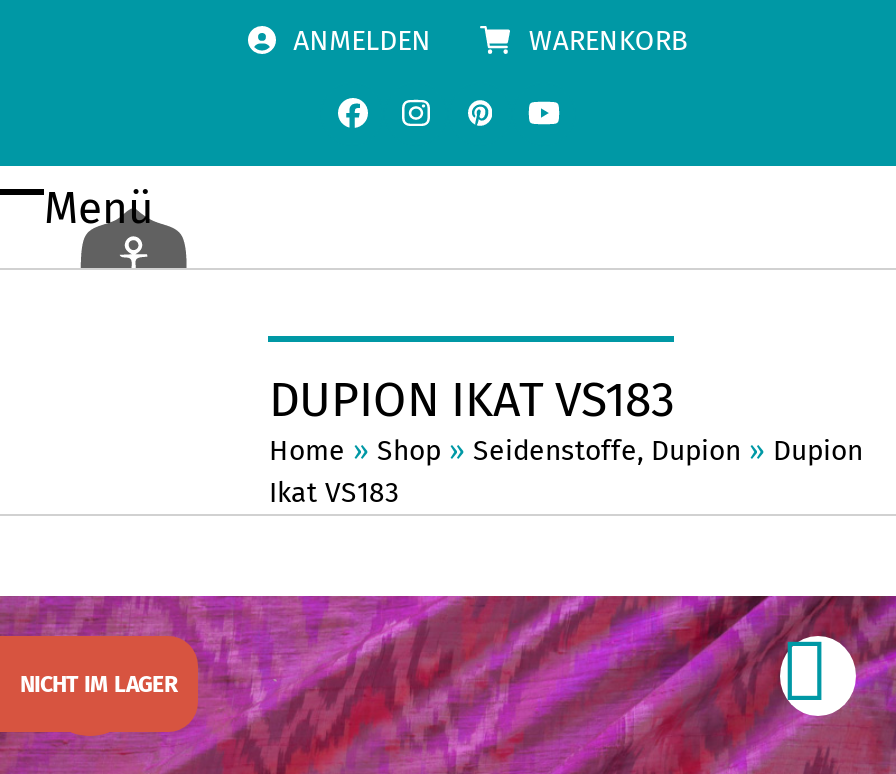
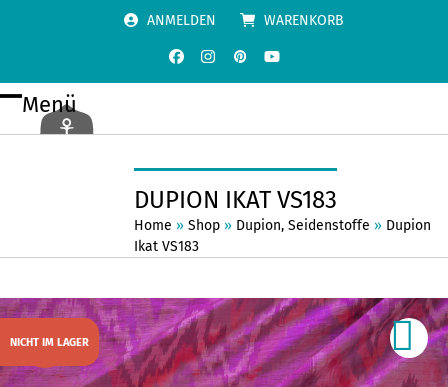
- Home» Shop» Seidenstoffe, Dupion» Dupion
+ Home» Shop» Dupion, Seidenstoffe» Dupion
